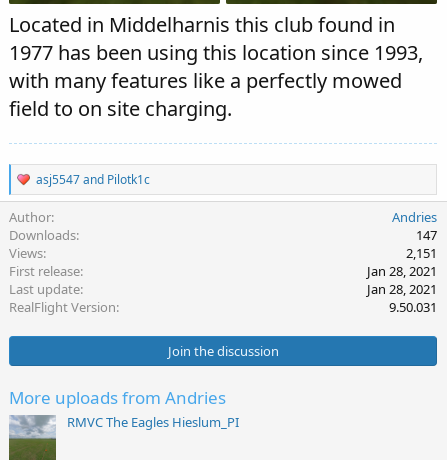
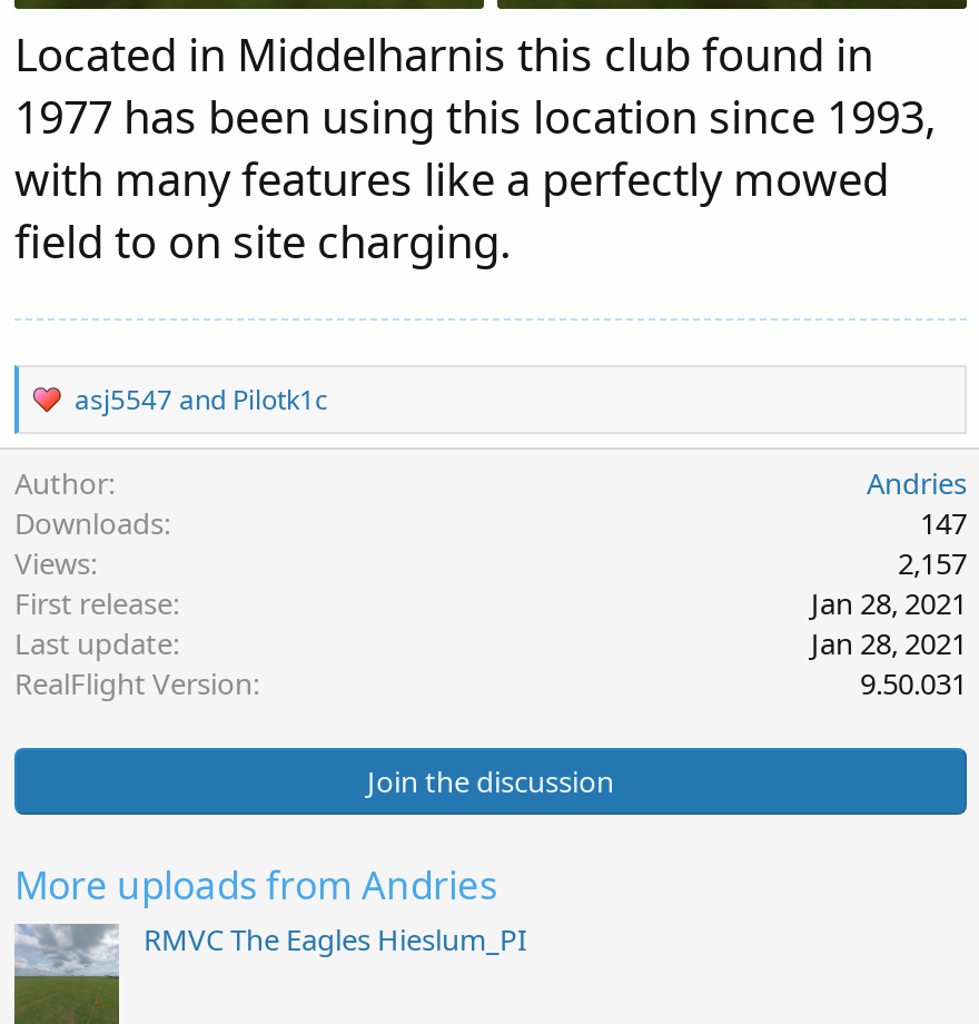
- 2,151
+ 2,157
